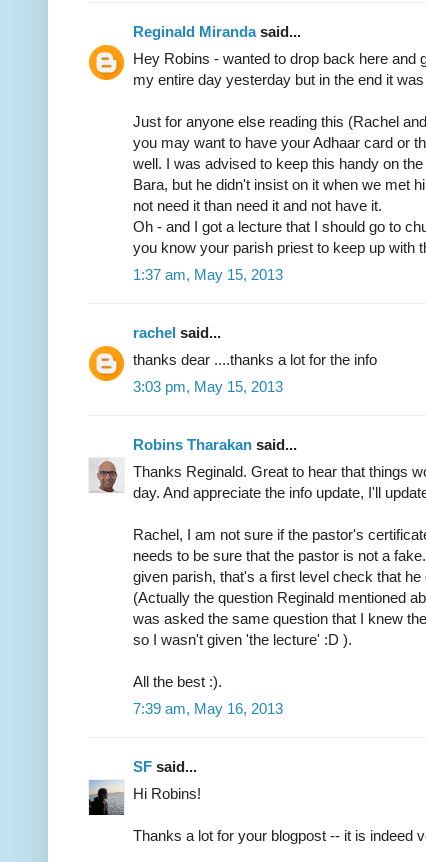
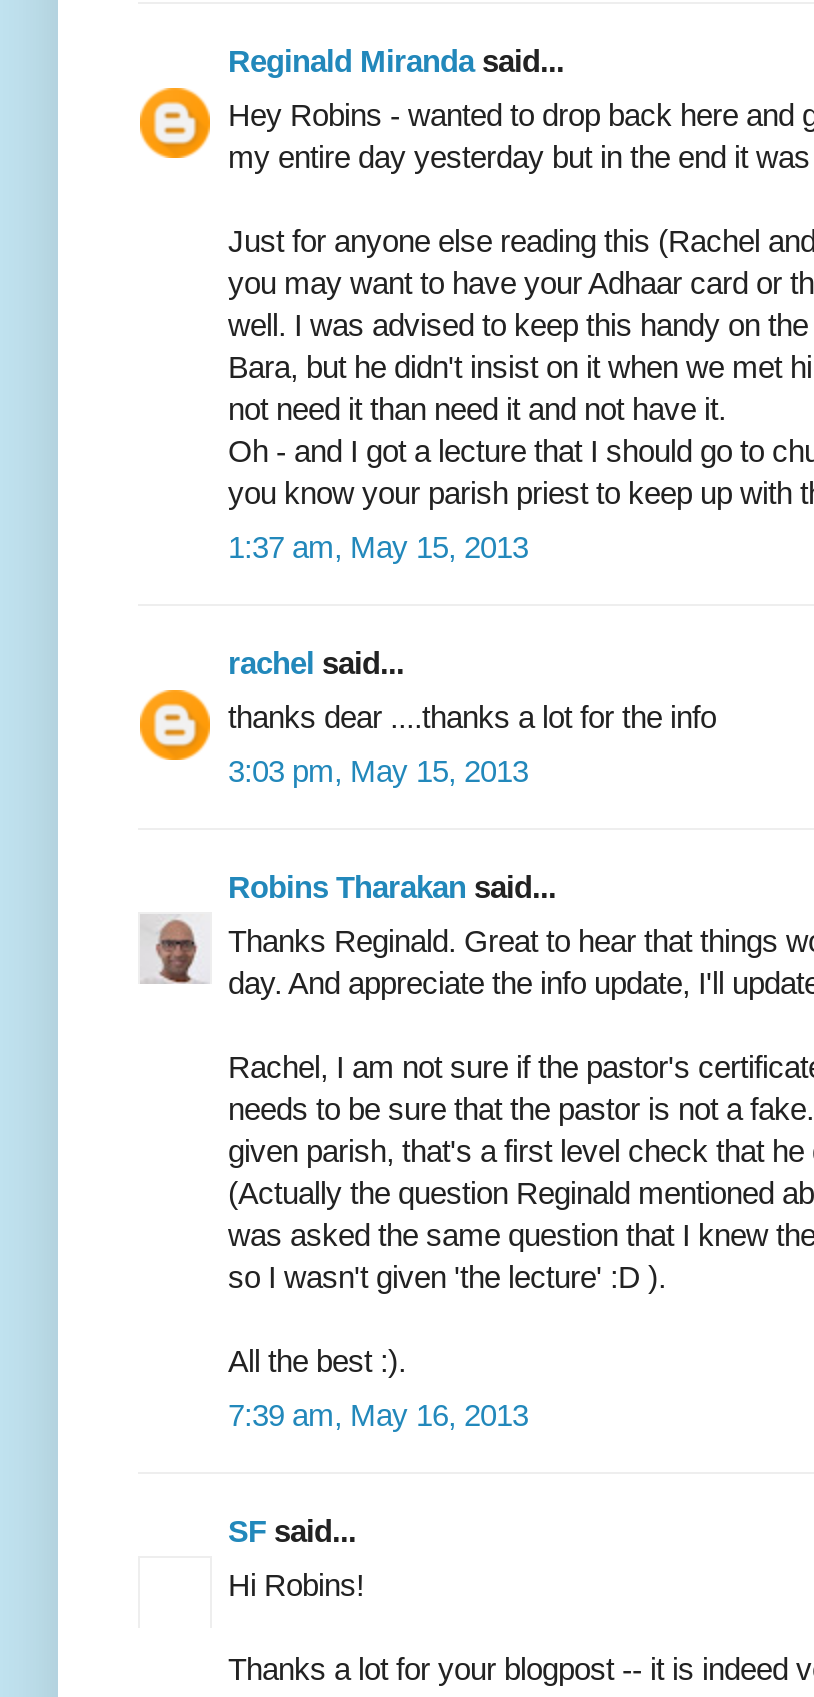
- [image]
